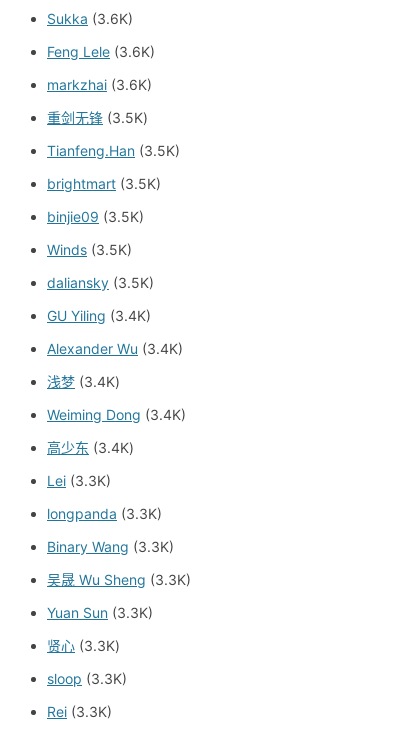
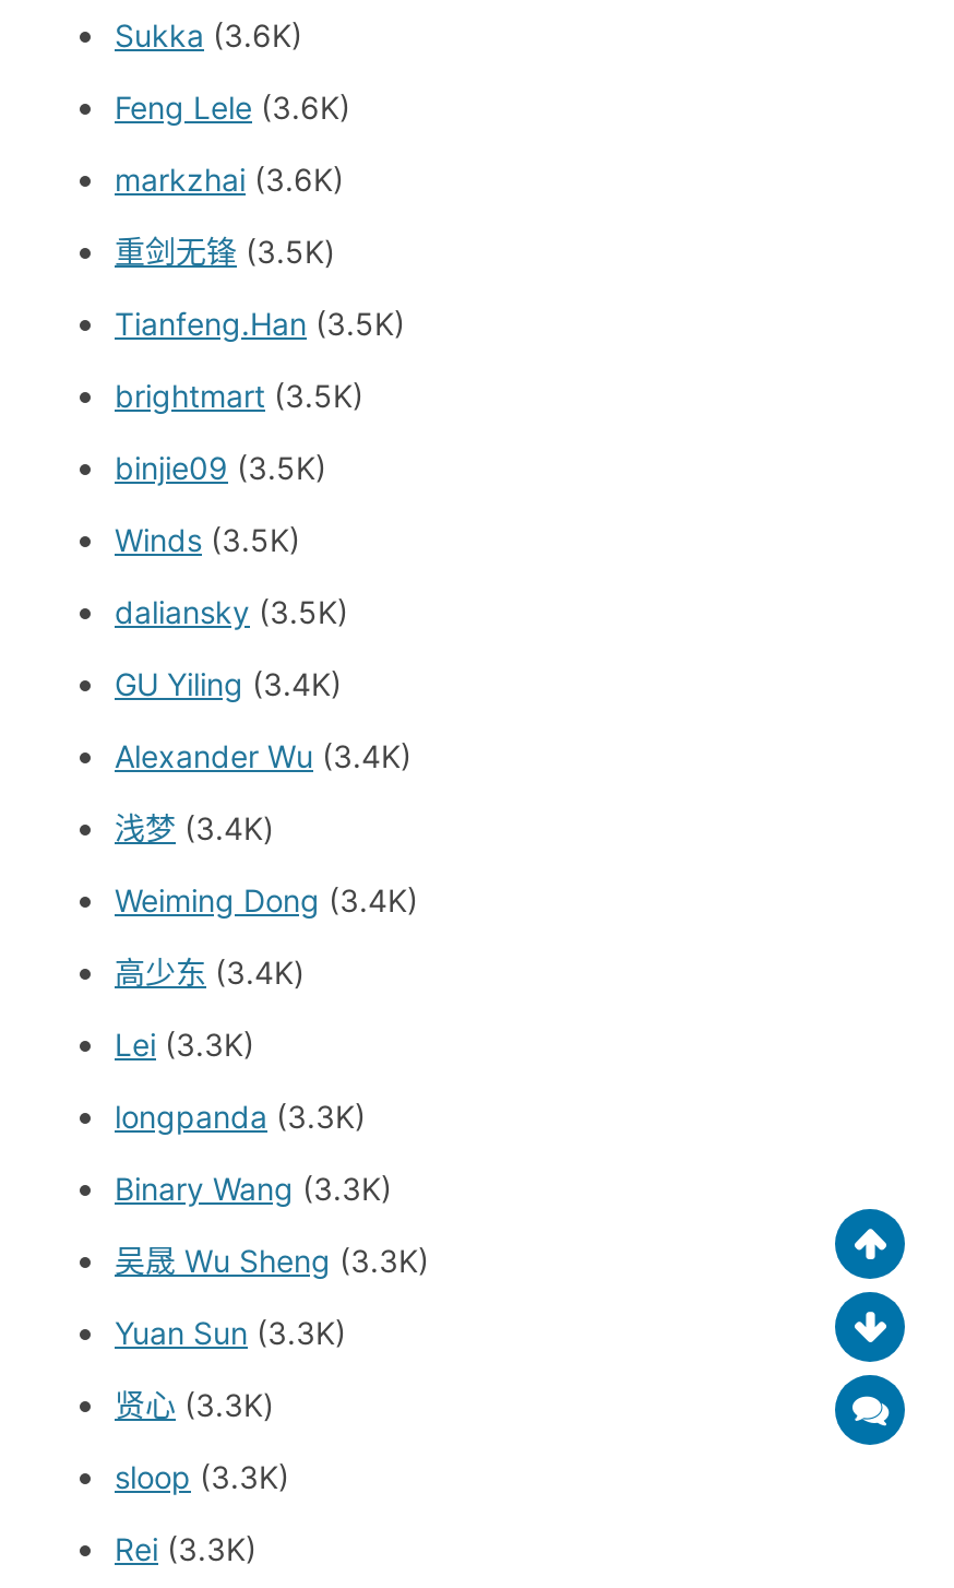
+ [image]
